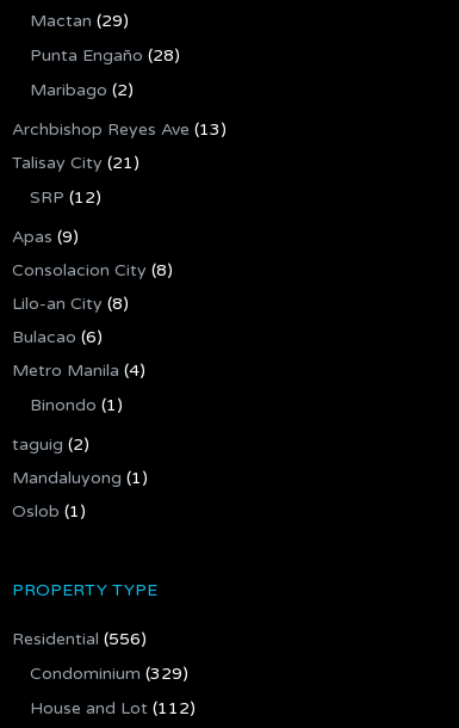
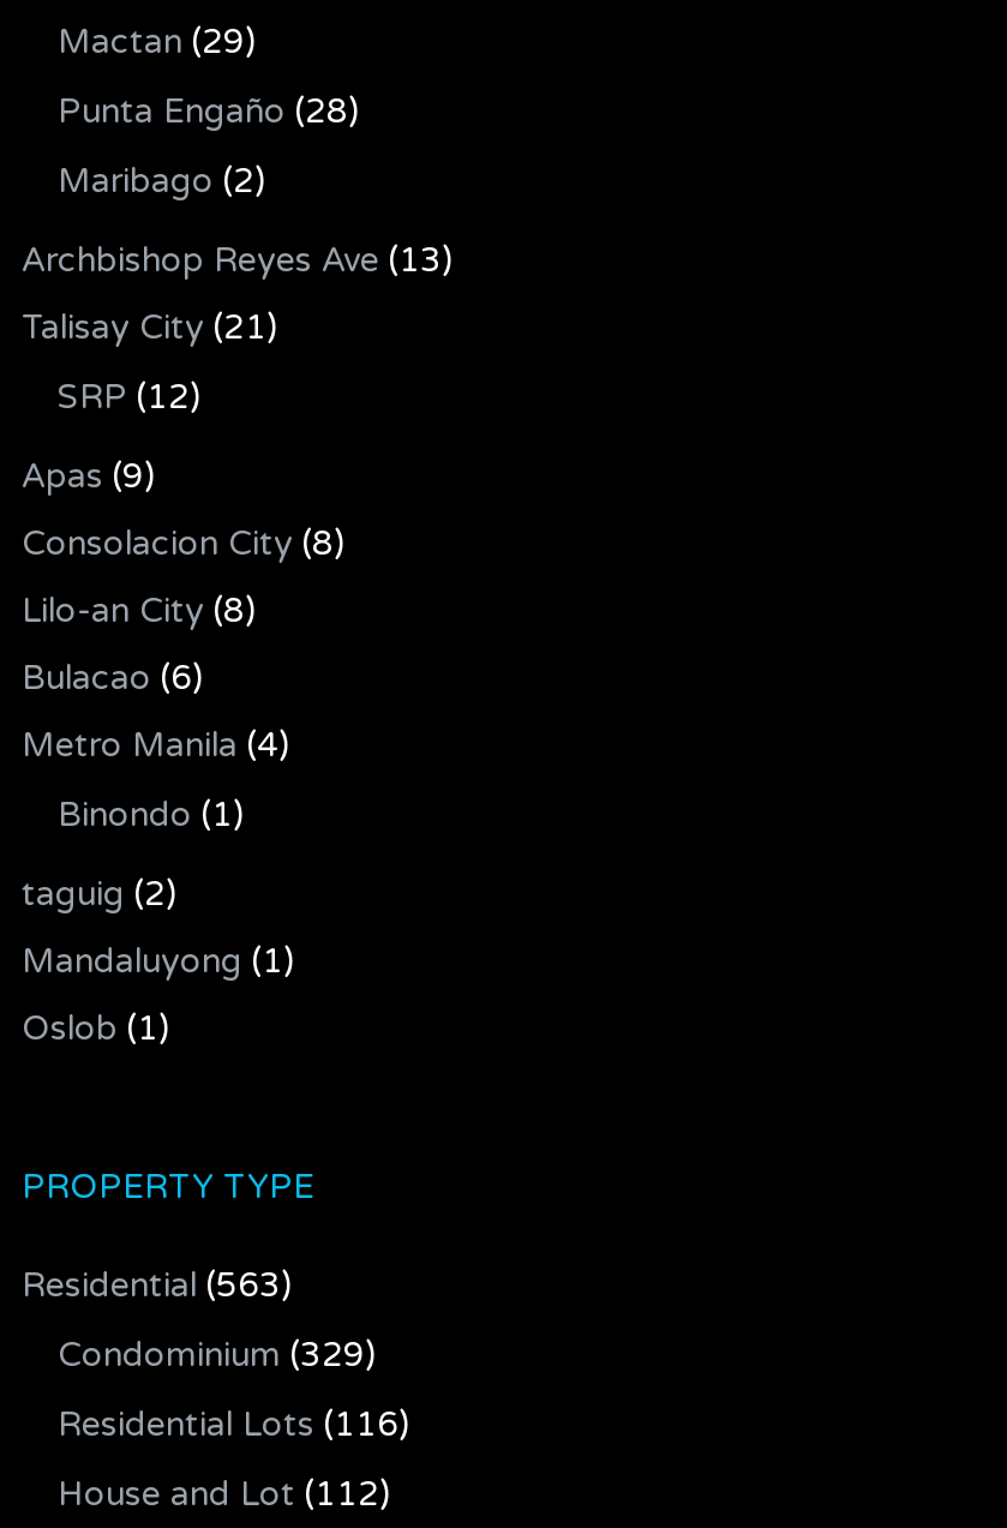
- Residential (556)
+ Residential (563)

+ Residential Lots (116)
